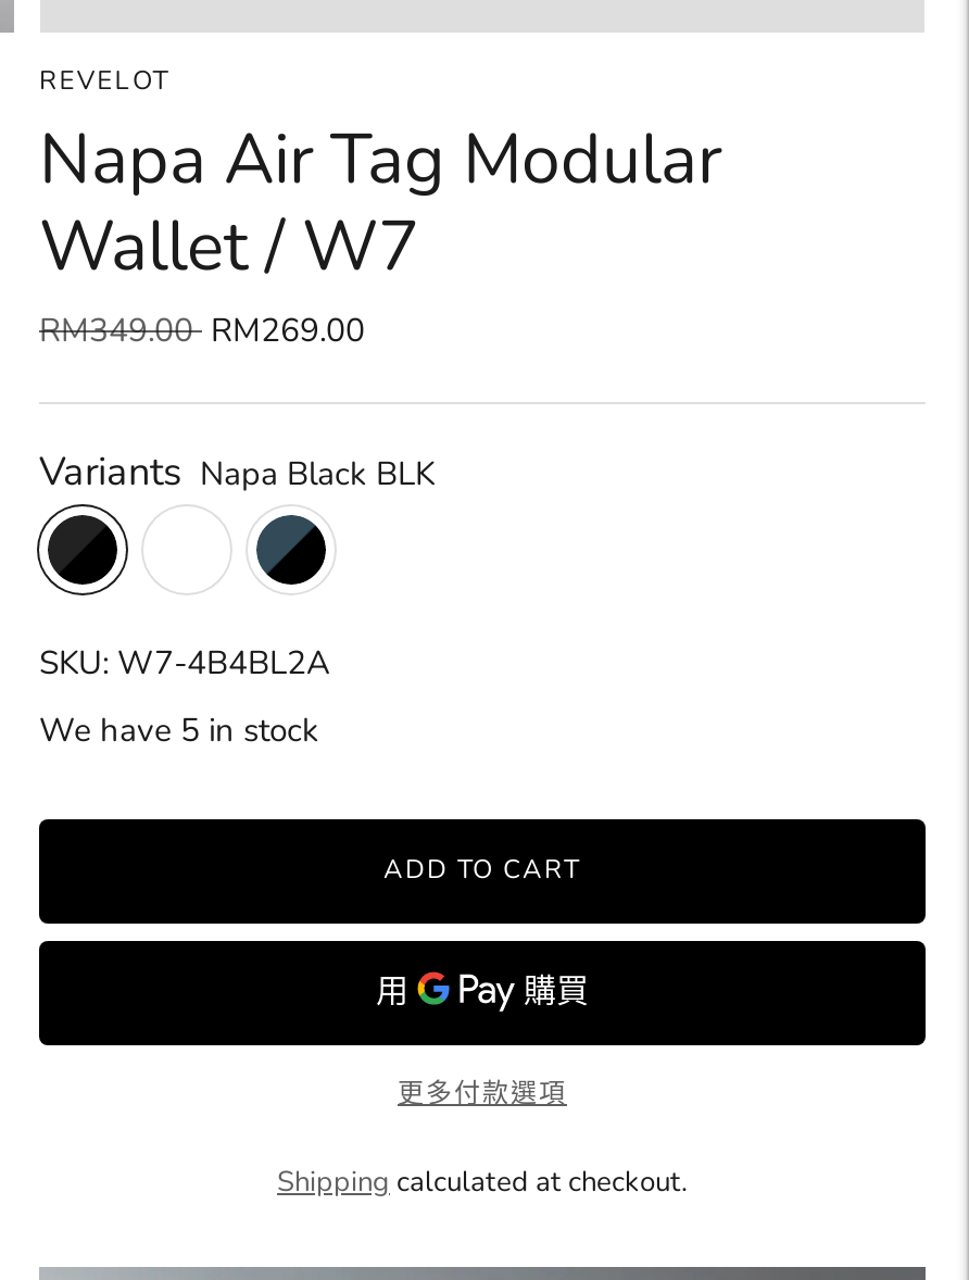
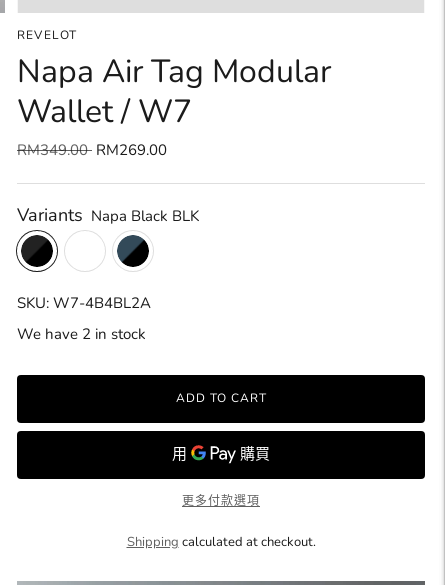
- We have 5 in stock
+ We have 2 in stock
